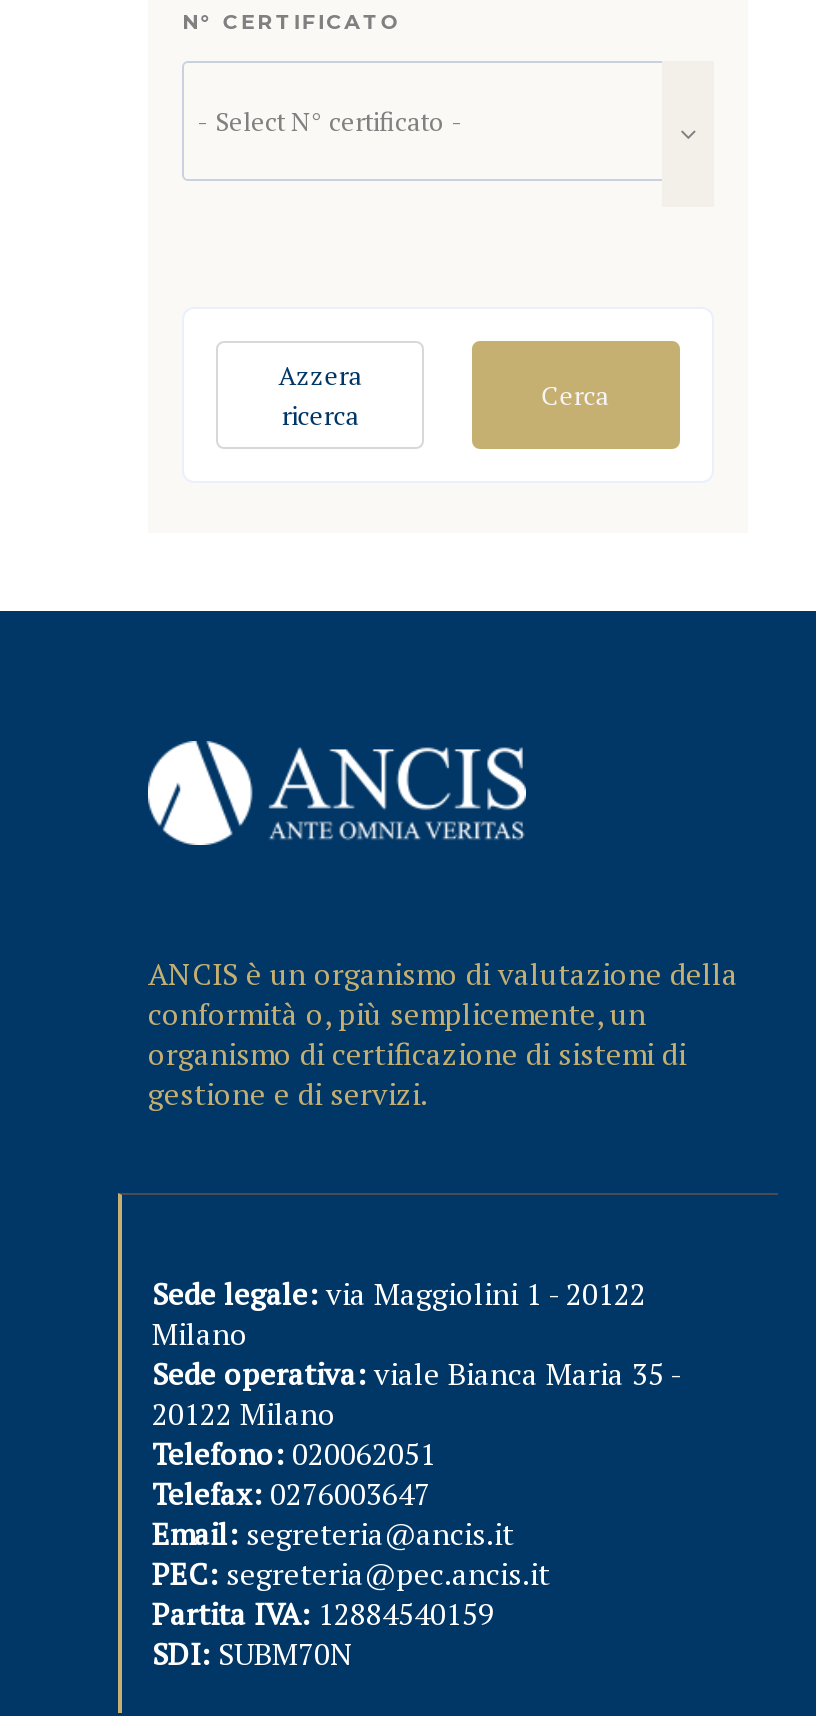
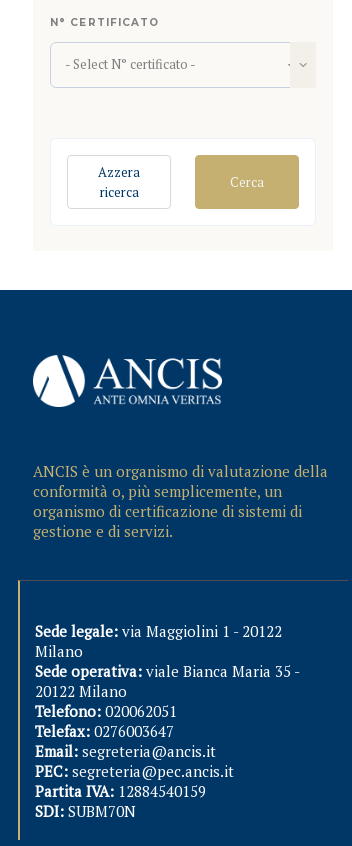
+ - Select N° certificato -
